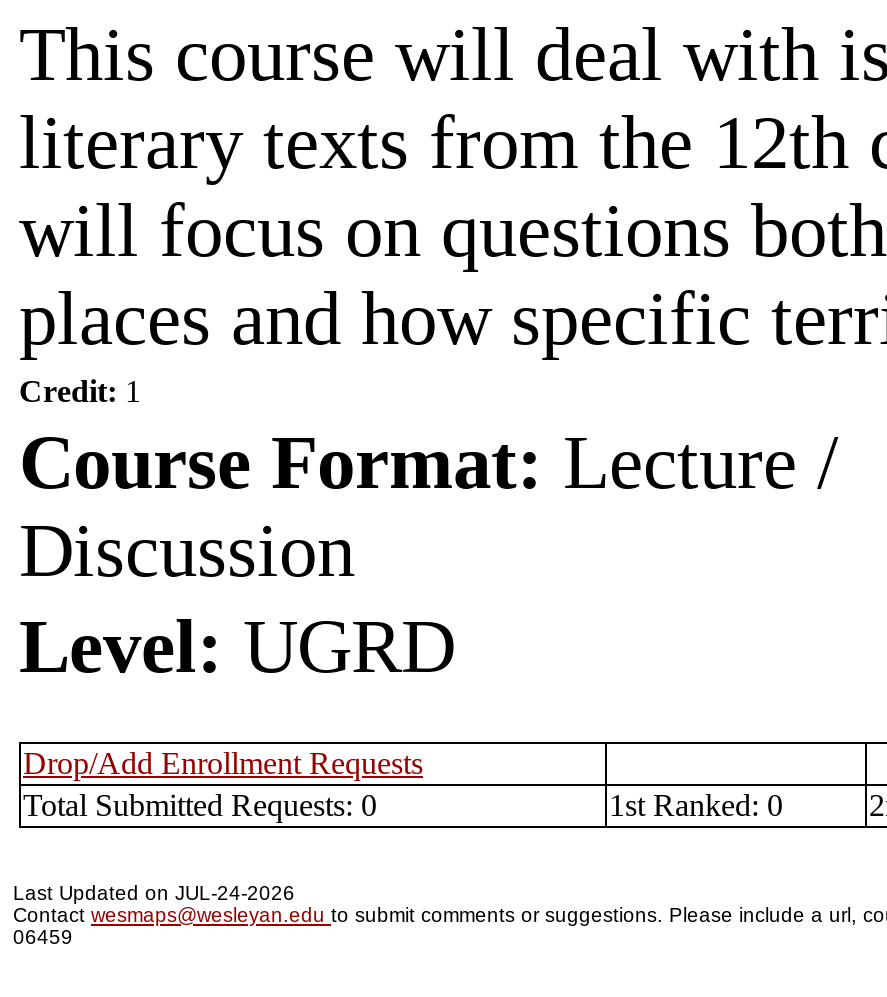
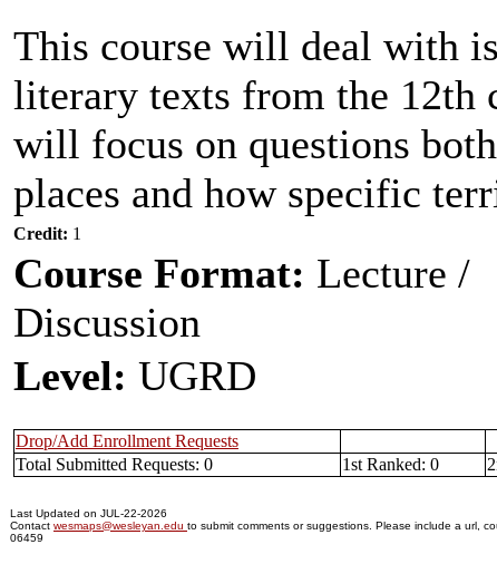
- Last Updated on JUL-24-2026
+ Last Updated on JUL-22-2026
